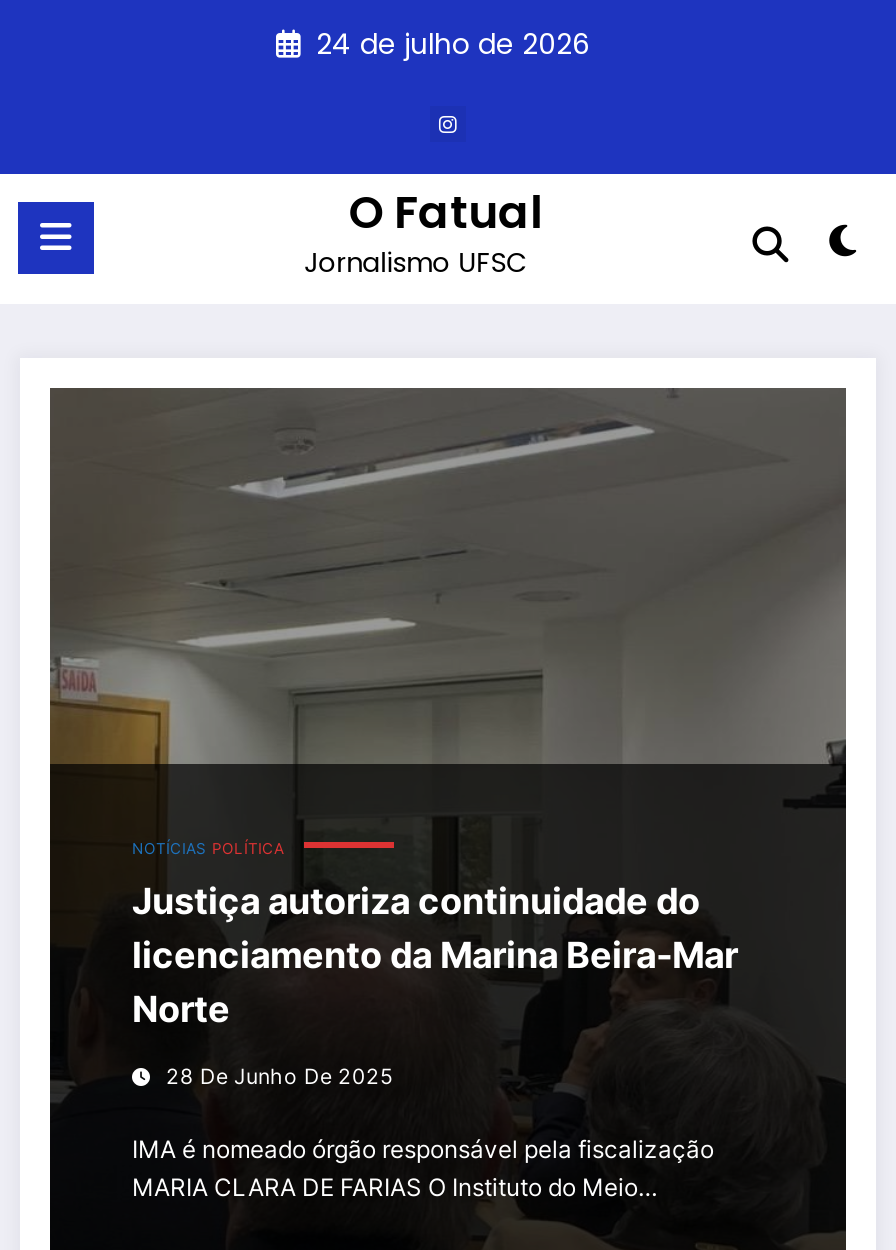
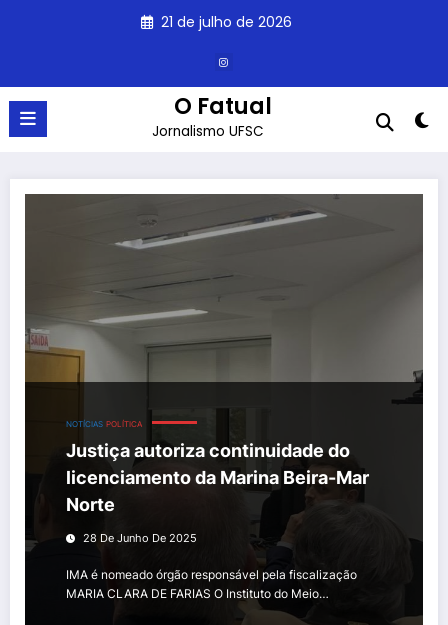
- 24 de julho de 2026
+ 21 de julho de 2026
